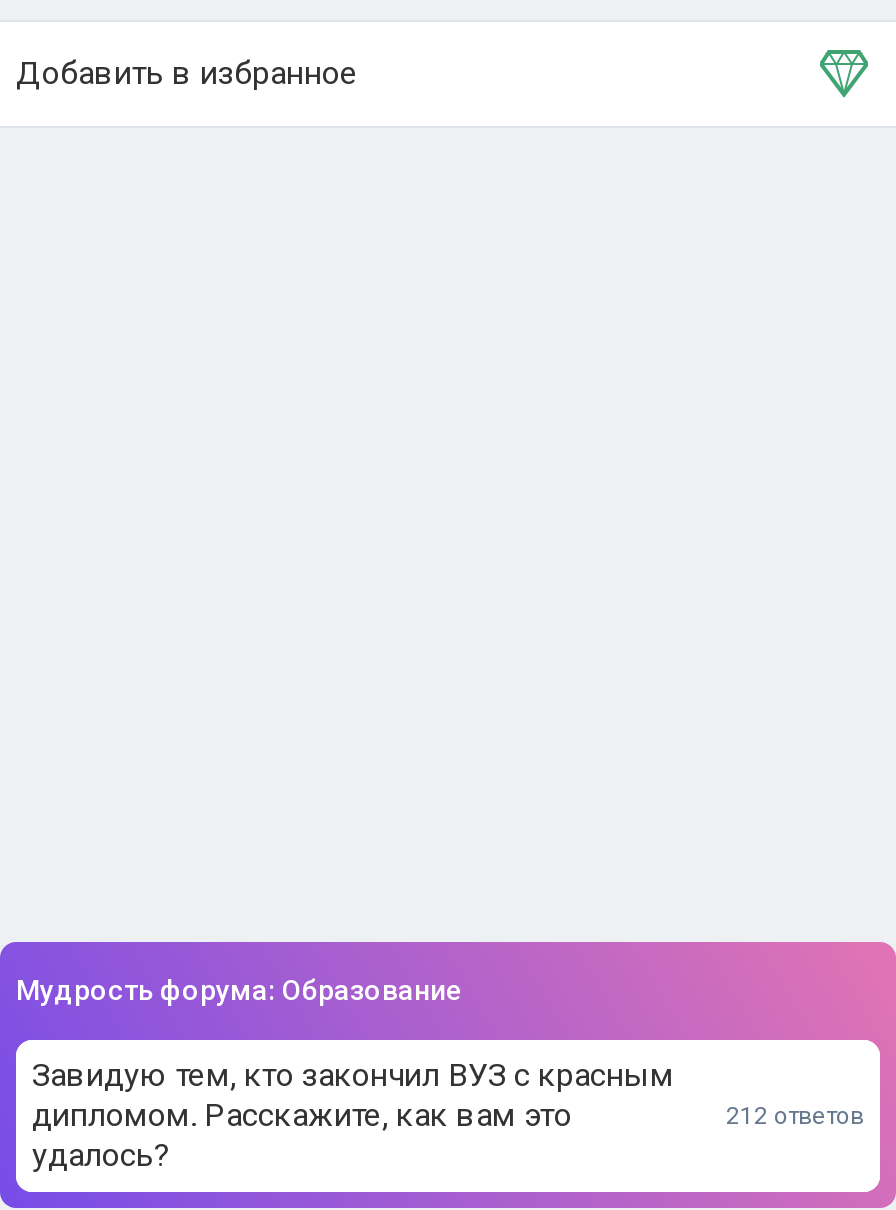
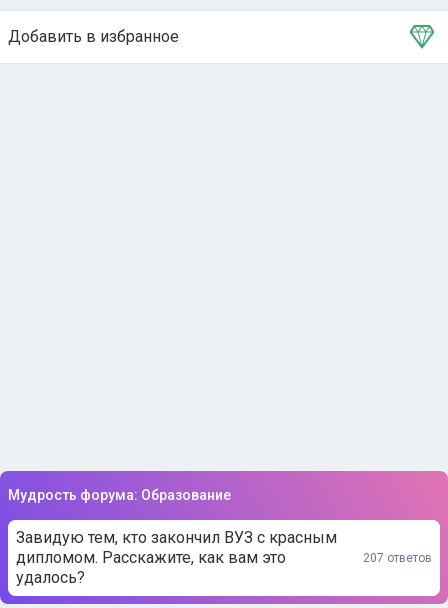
- 212 ответов
+ 207 ответов
